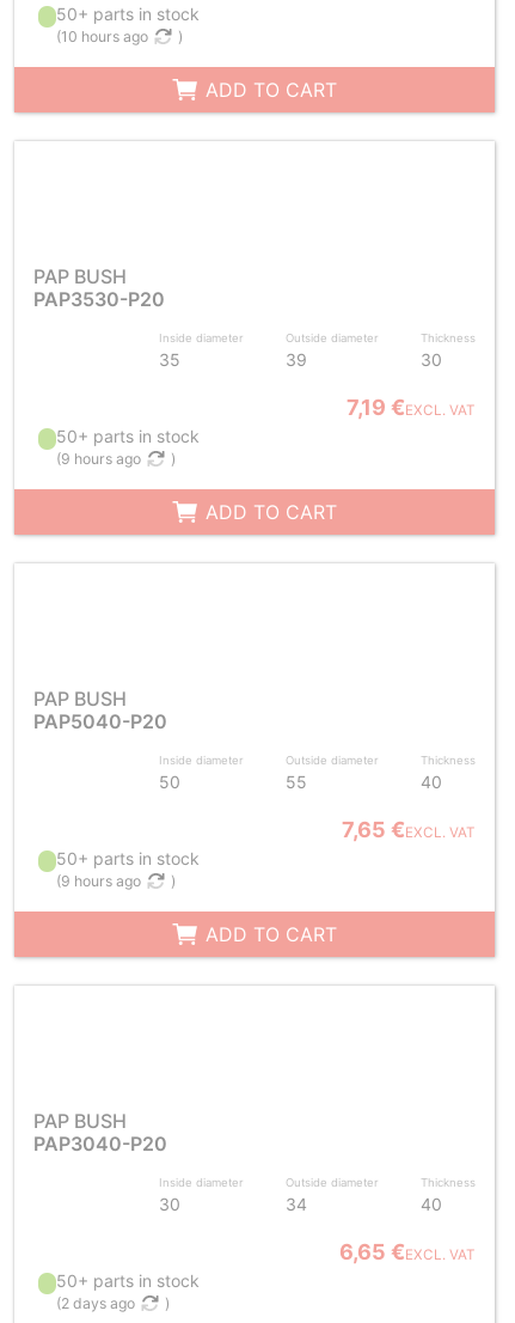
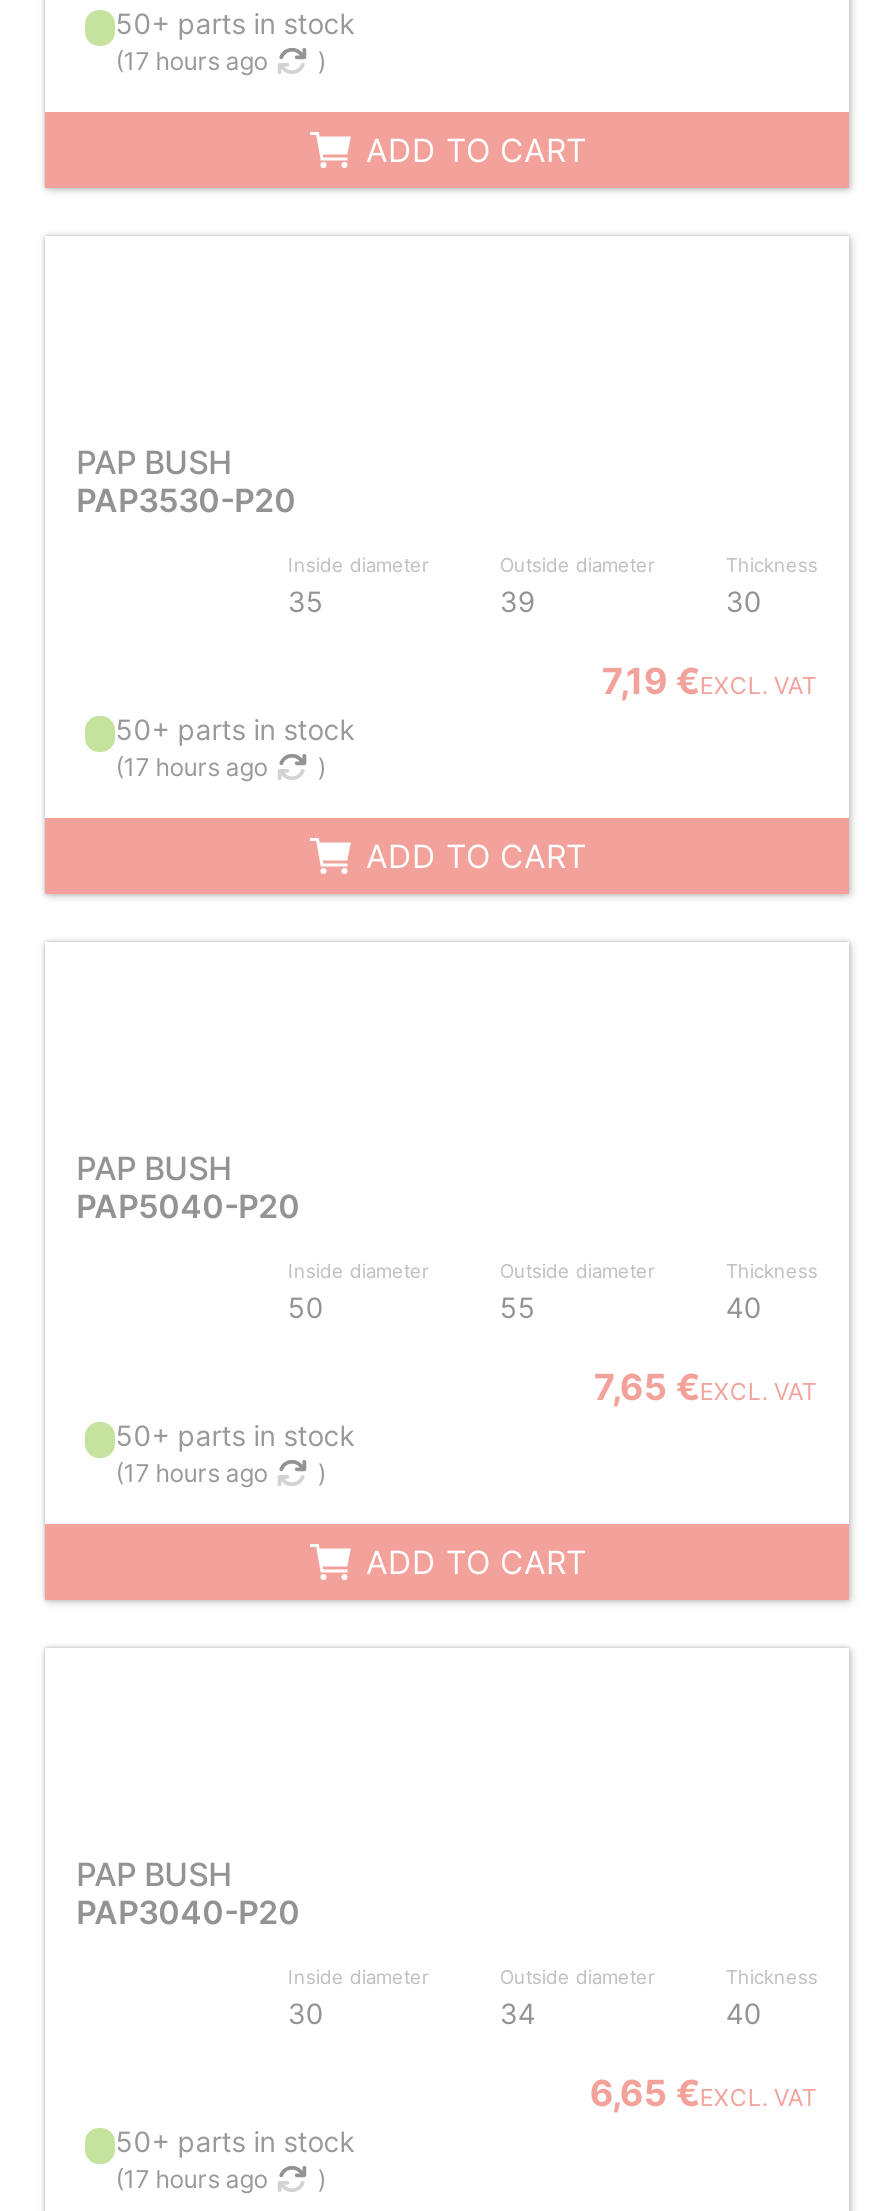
- (10 hours ago
+ (17 hours ago

- (9 hours ago
+ (17 hours ago

- (9 hours ago
+ (17 hours ago

- (2 days ago
+ (17 hours ago
